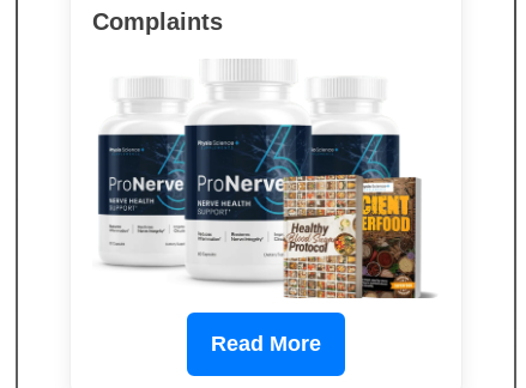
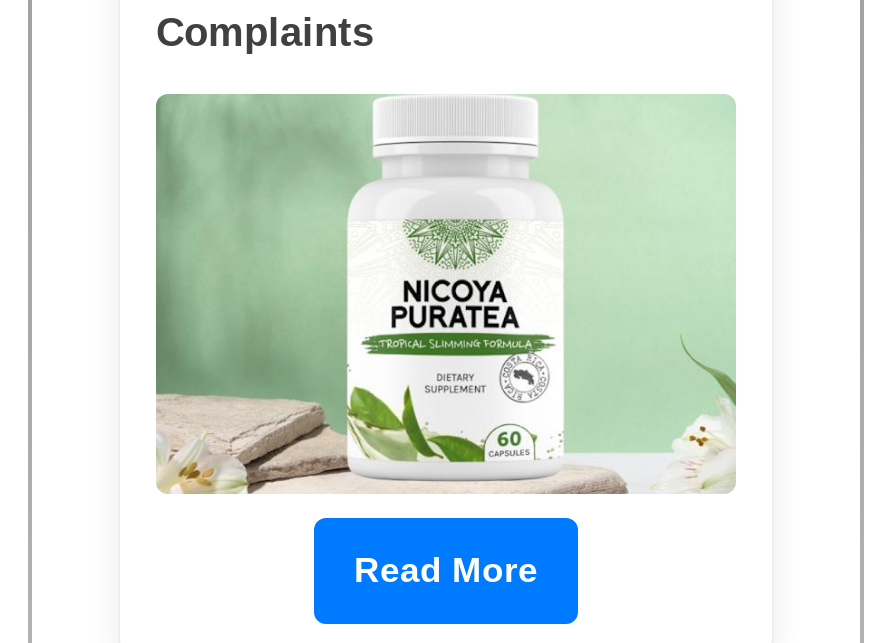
- [image]
+ [image]
